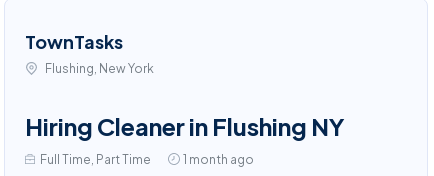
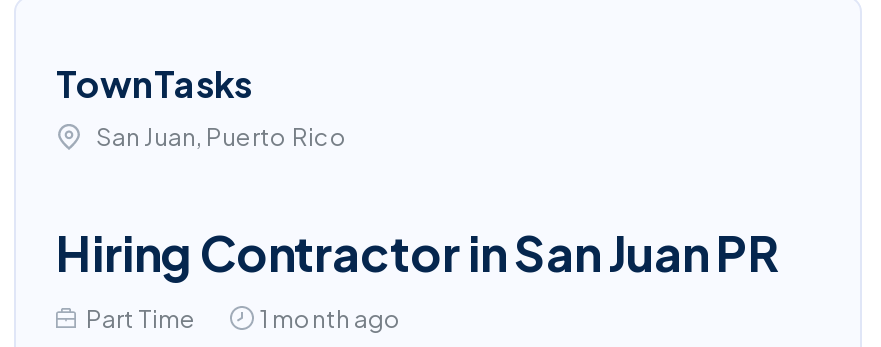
- Flushing, New York
+ San Juan, Puerto Rico

- Hiring Cleaner in Flushing NY
- Full Time, Part Time
+ Hiring Contractor in San Juan PR
+ Part Time
